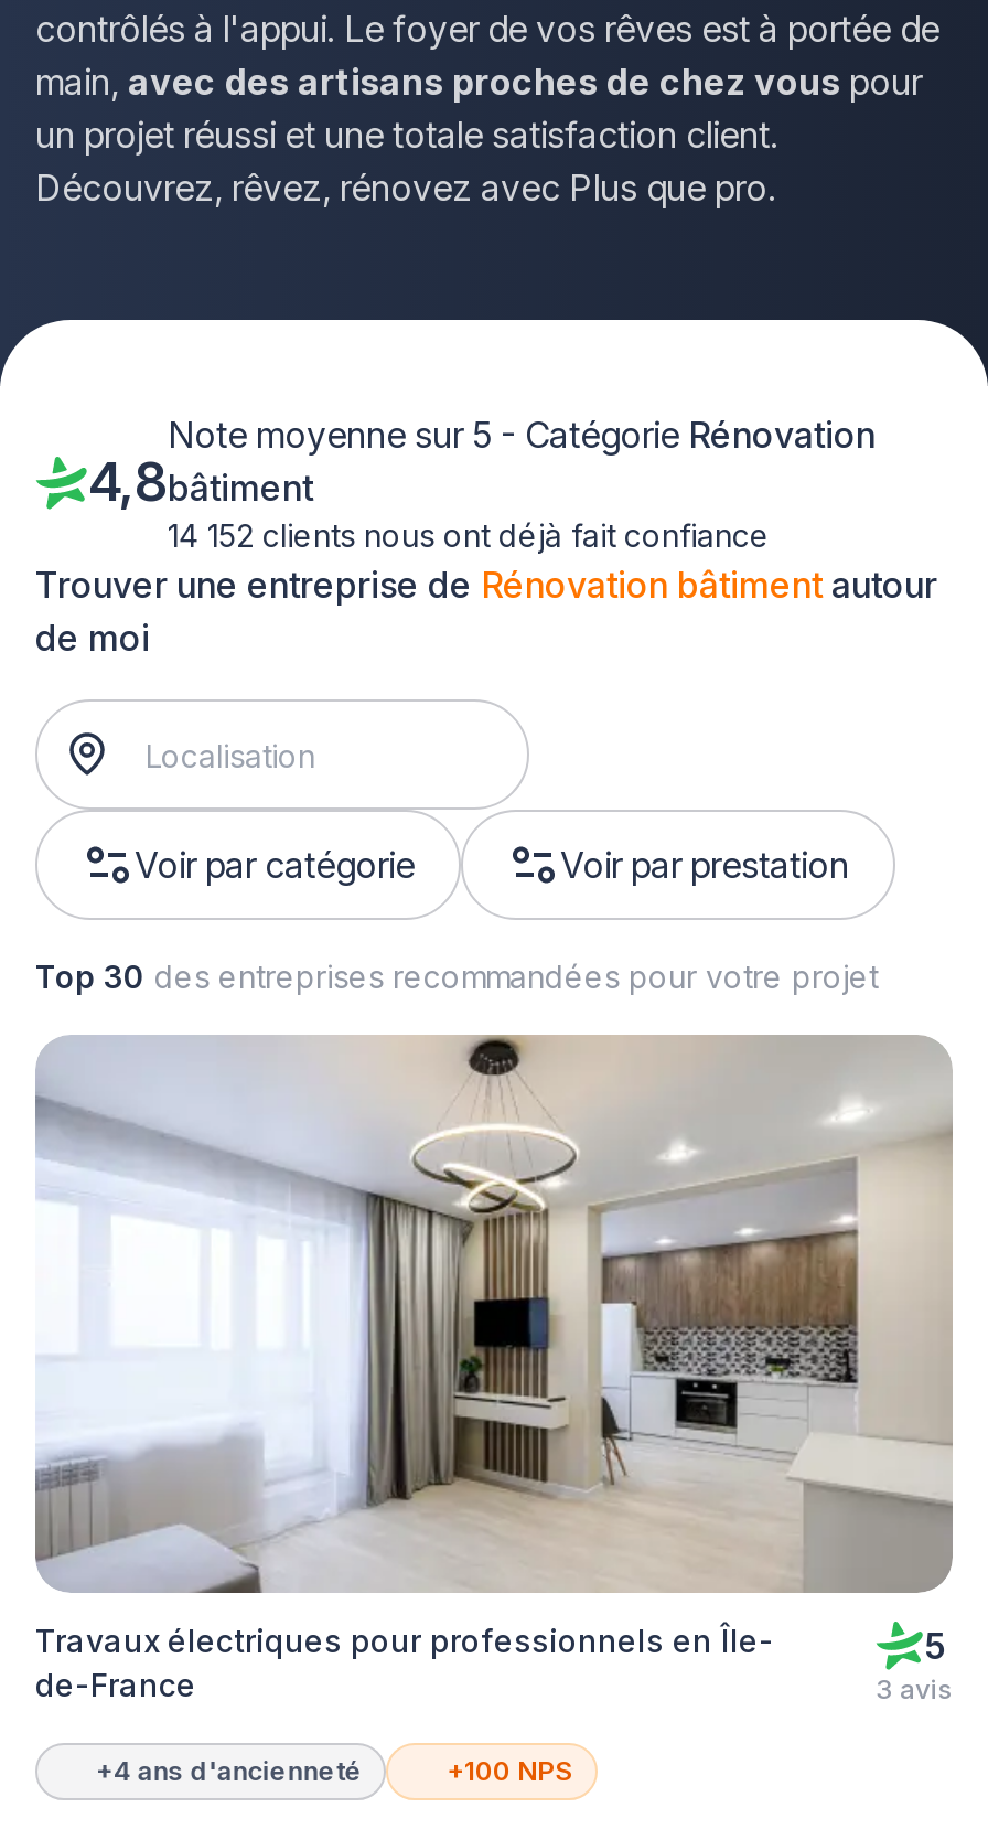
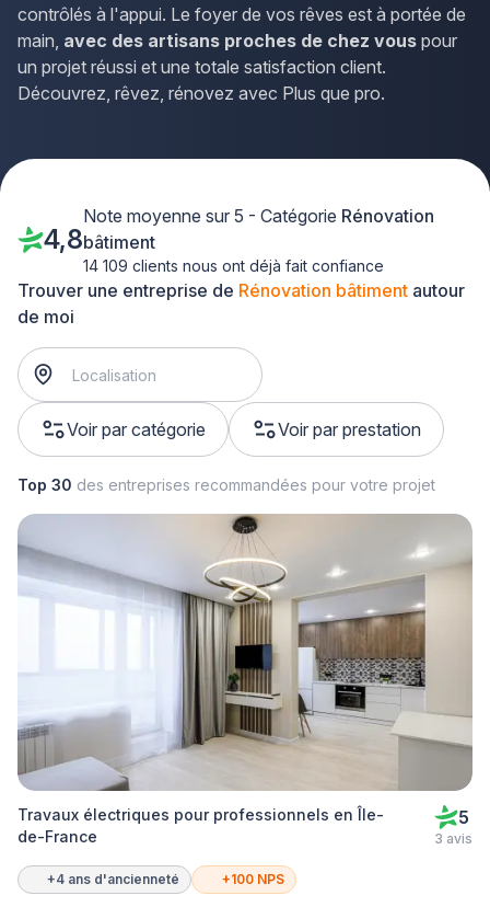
- 14 152 clients nous ont déjà fait confiance
+ 14 109 clients nous ont déjà fait confiance
